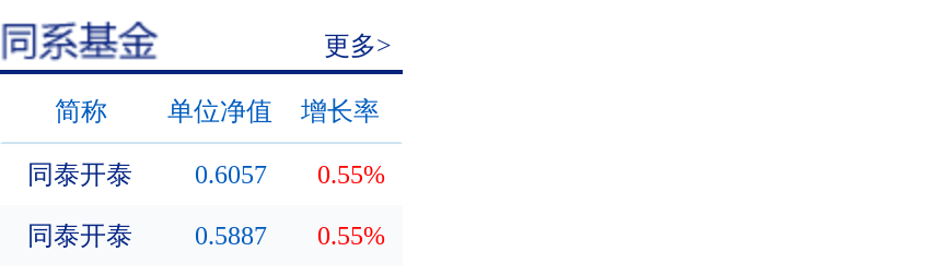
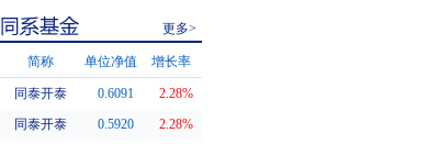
- 0.6057
+ 0.6091

- 0.55%
+ 2.28%

- 0.5887
+ 0.5920

- 0.55%
+ 2.28%
